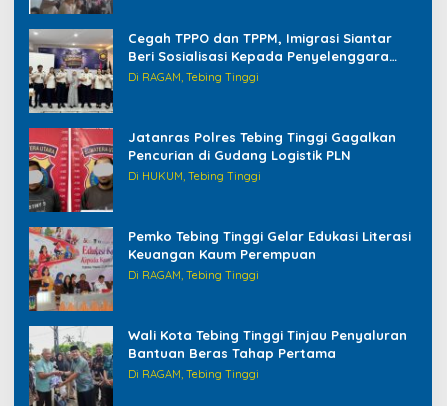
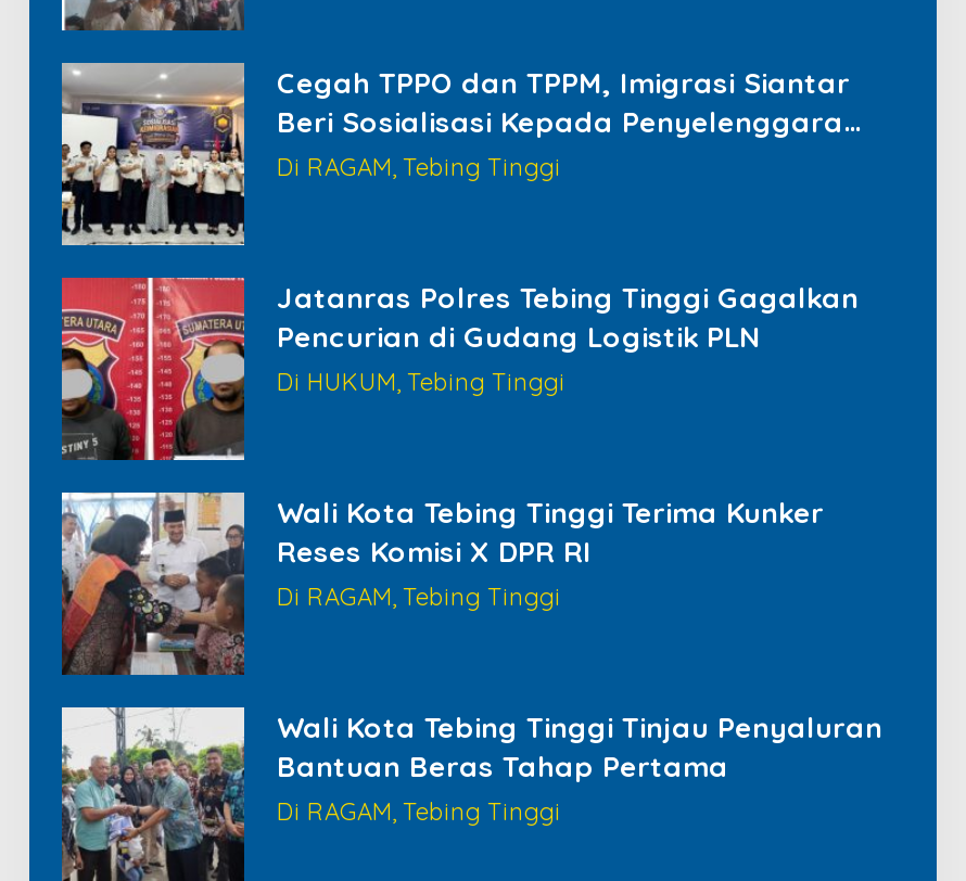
- [image]
- Pemko Tebing Tinggi Gelar Edukasi Literasi
- Keuangan Kaum Perempuan
+ [image]
+ Wali Kota Tebing Tinggi Terima Kunker
+ Reses Komisi X DPR RI
